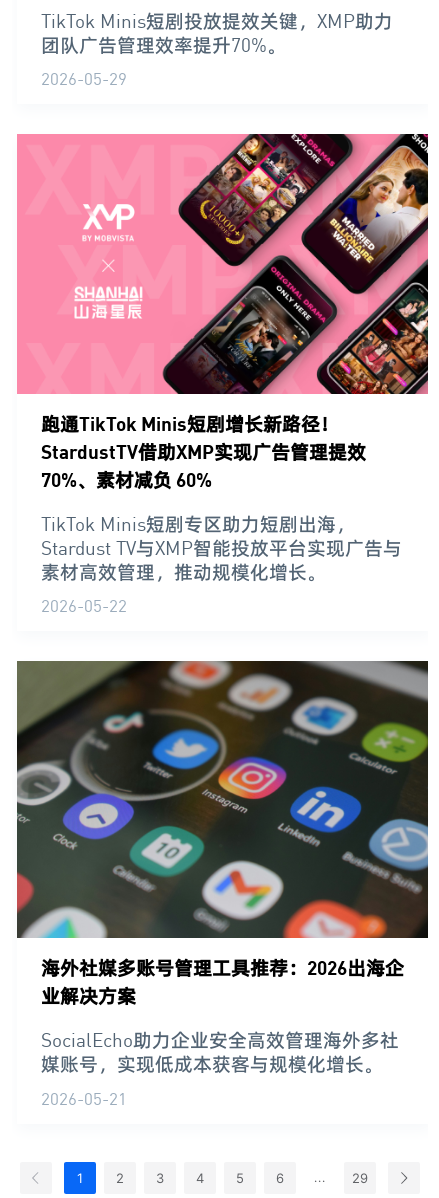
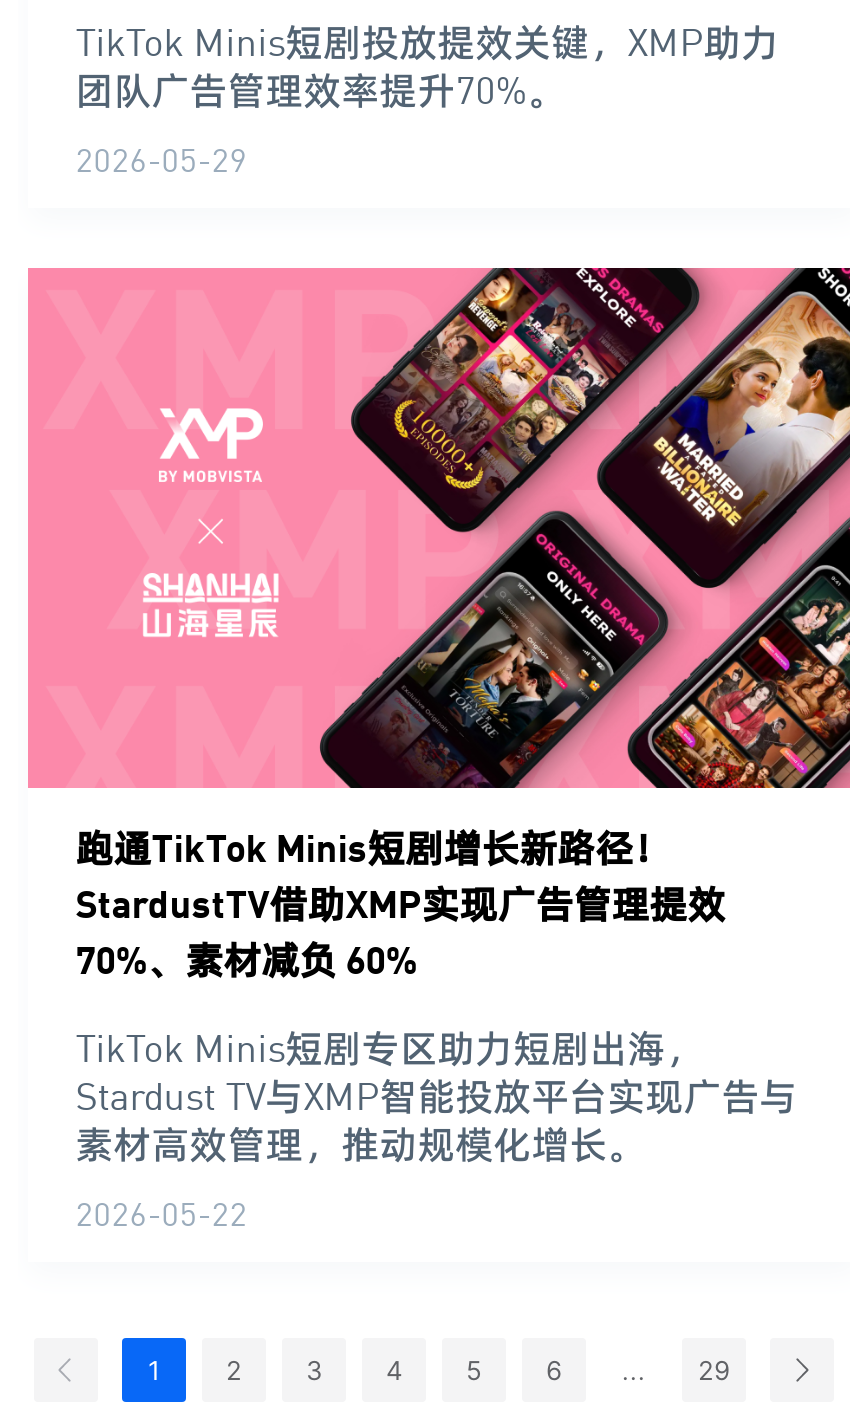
- [image]
- 海外社媒多账号管理工具推荐：2026出海企
- 业解决方案
- SocialEcho助力企业安全高效管理海外多社
- 媒账号，实现低成本获客与规模化增长。
- 2026-05-21
